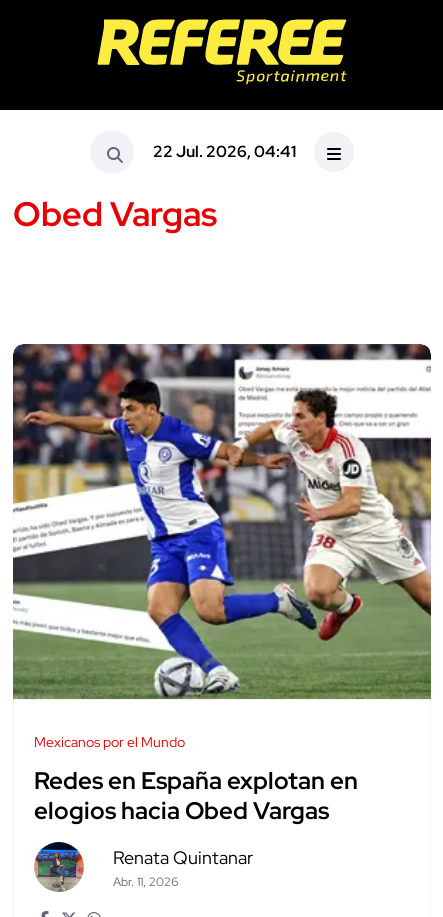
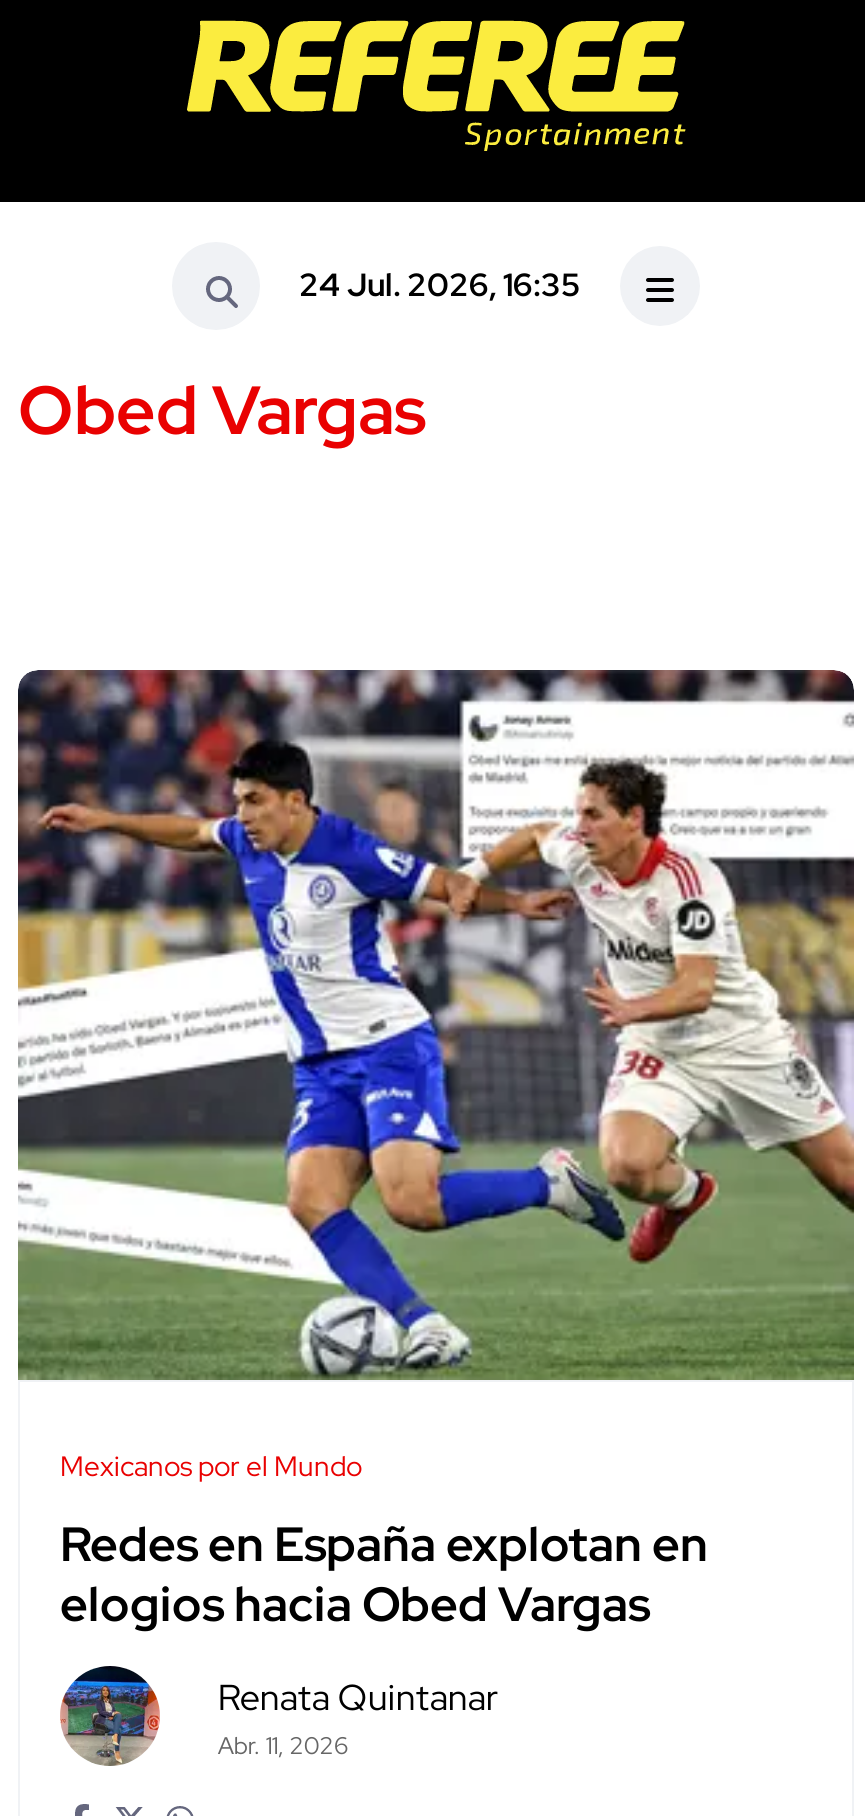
- 22 Jul. 2026, 04:41
+ 24 Jul. 2026, 16:35
